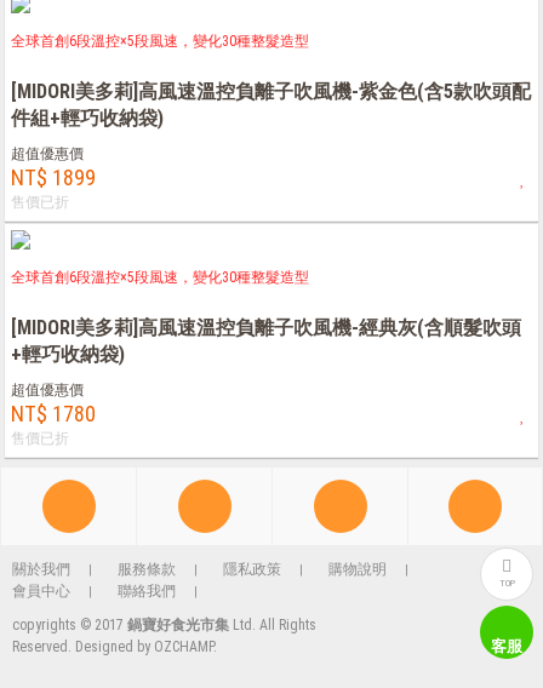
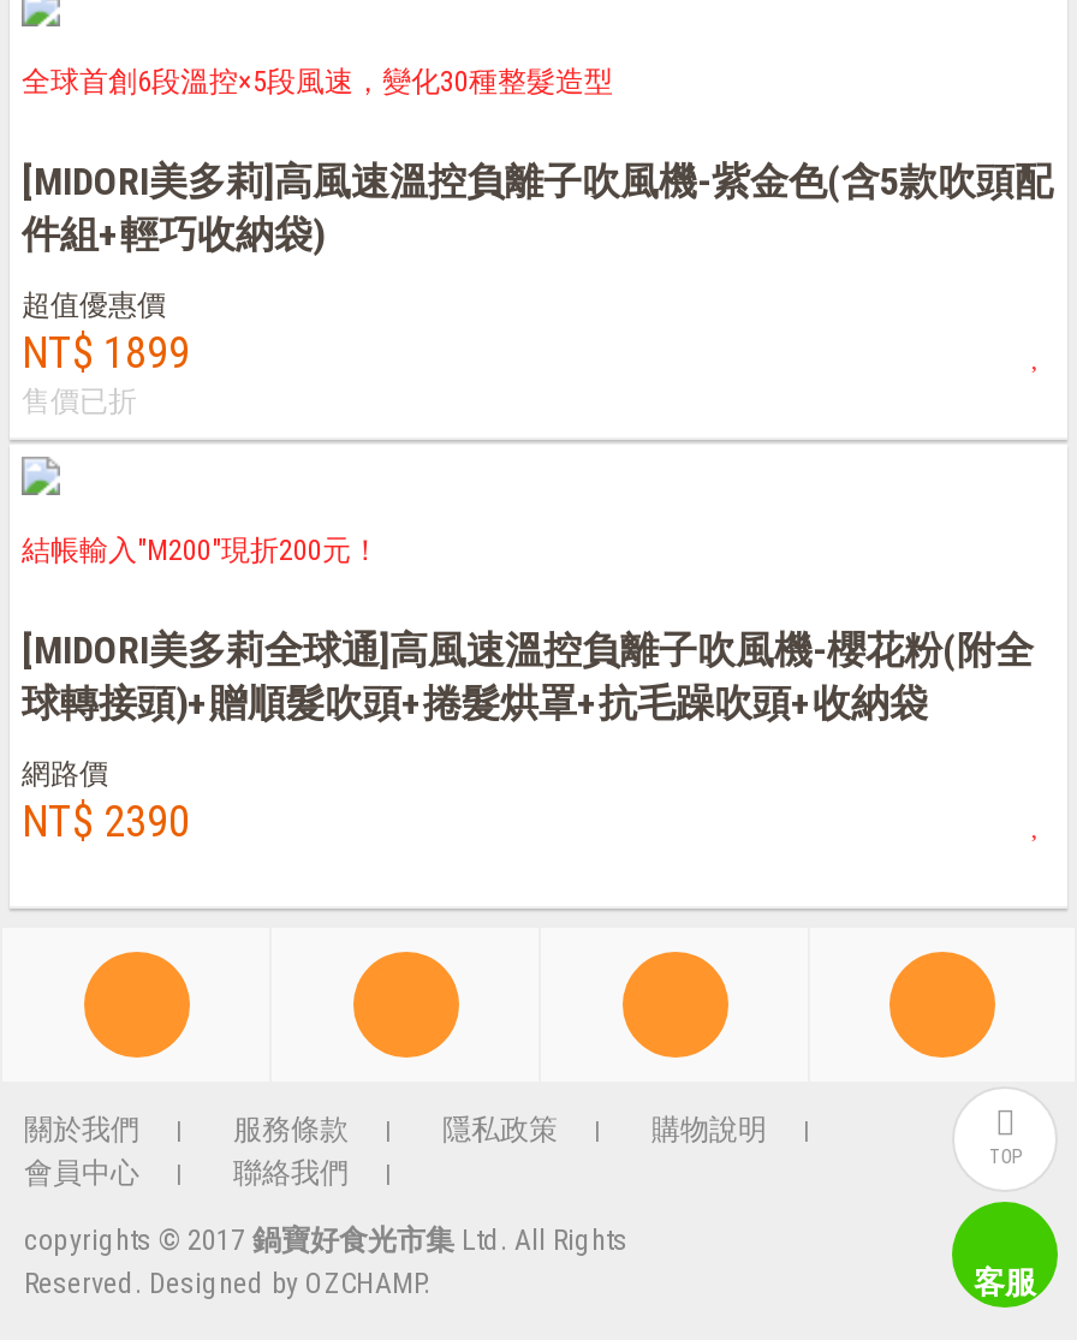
- 全球首創6段溫控×5段風速，變化30種整髮造型
+ 結帳輸入"M200"現折200元！

- [MIDORI美多莉]高風速溫控負離子吹風機-經典灰(含順髮吹頭
- +輕巧收納袋)
+ [MIDORI美多莉全球通]高風速溫控負離子吹風機-櫻花粉(附全
+ 球轉接頭)+贈順髮吹頭+捲髮烘罩+抗毛躁吹頭+收納袋

- 超值優惠價
- NT$ 1780
- 售價已折
+ 網路價
+ NT$ 2390
